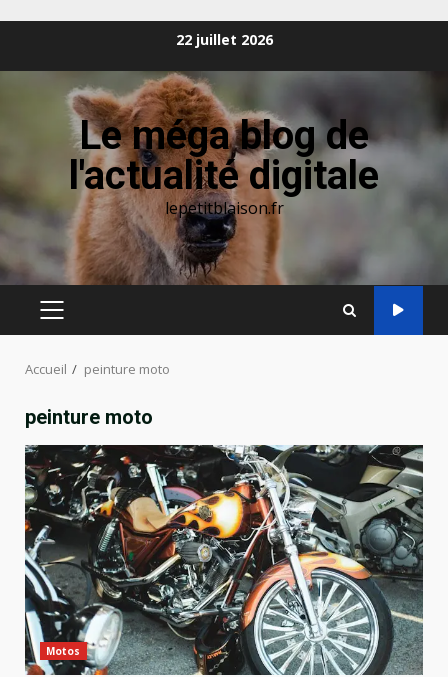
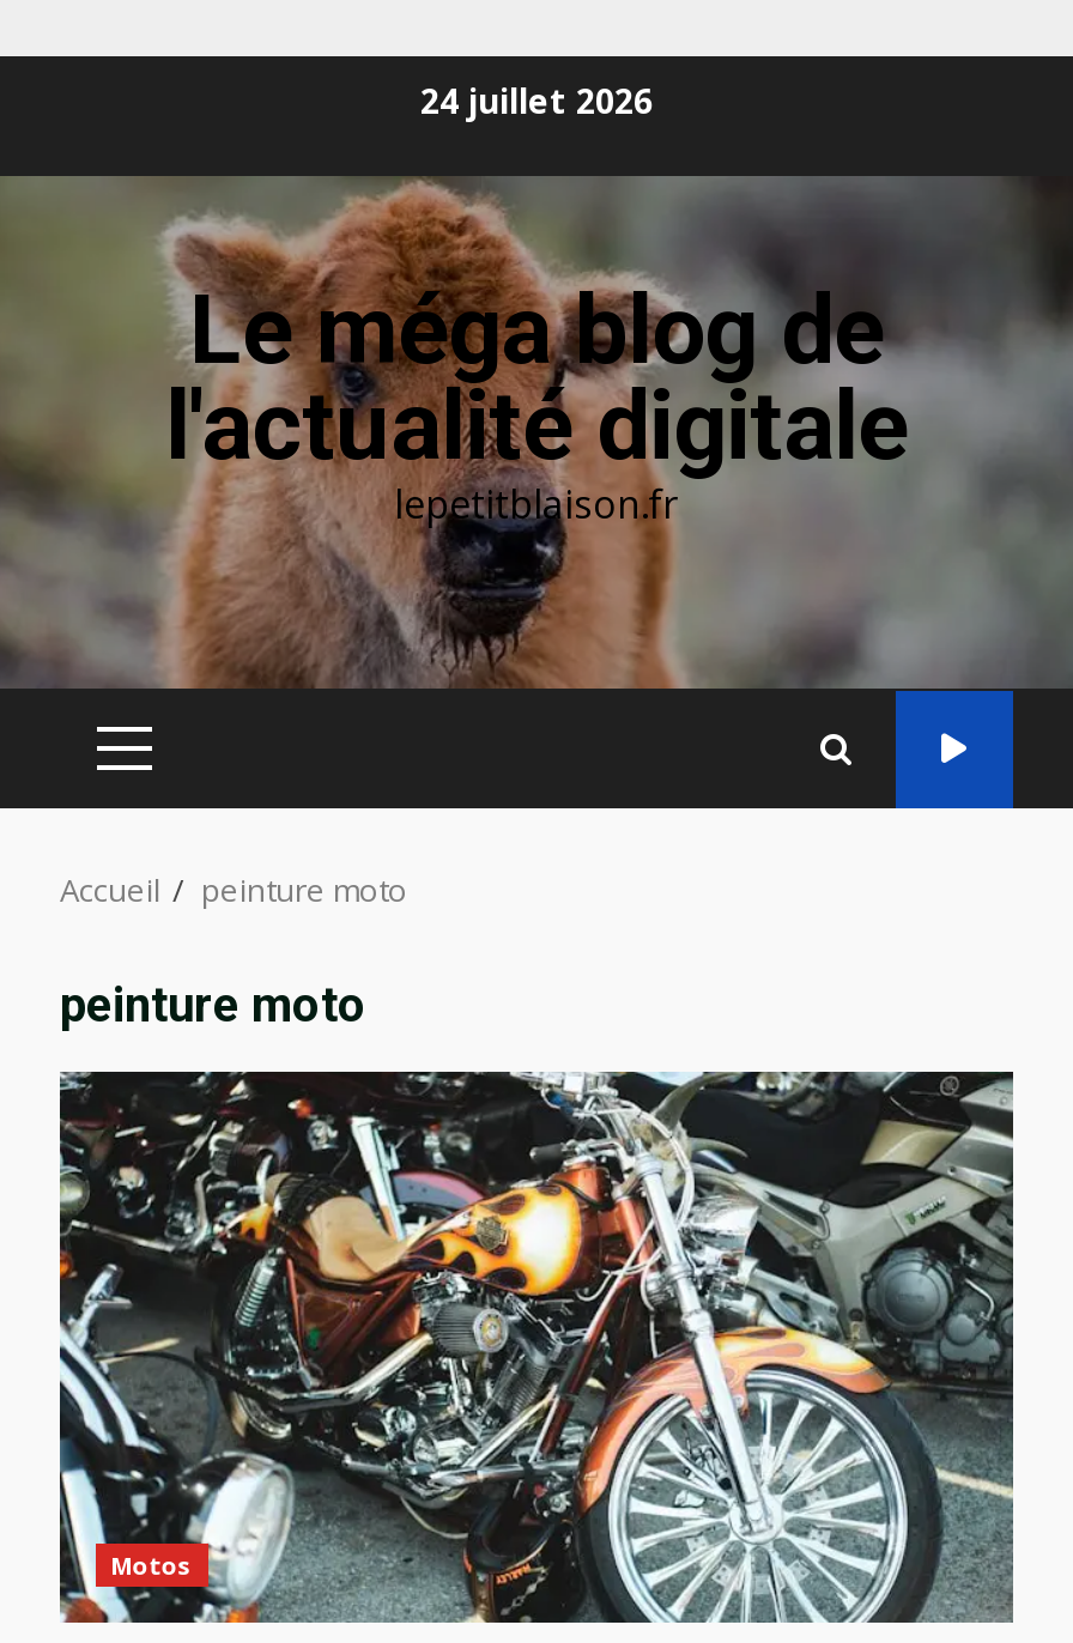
- 22 juillet 2026
+ 24 juillet 2026
